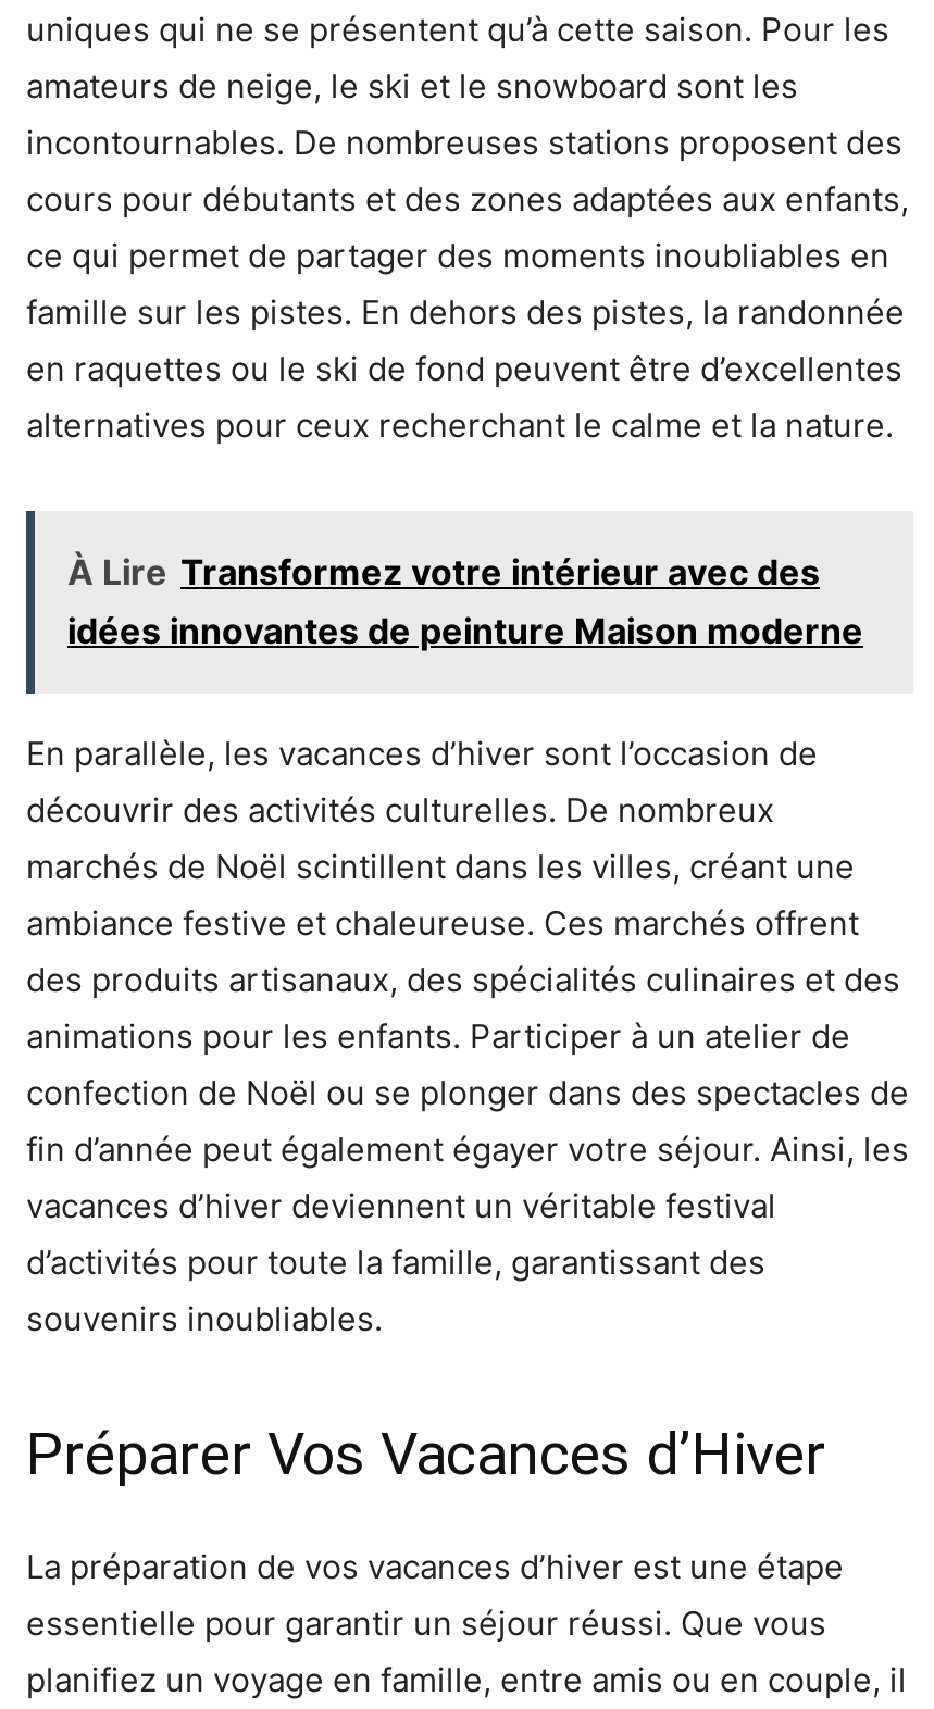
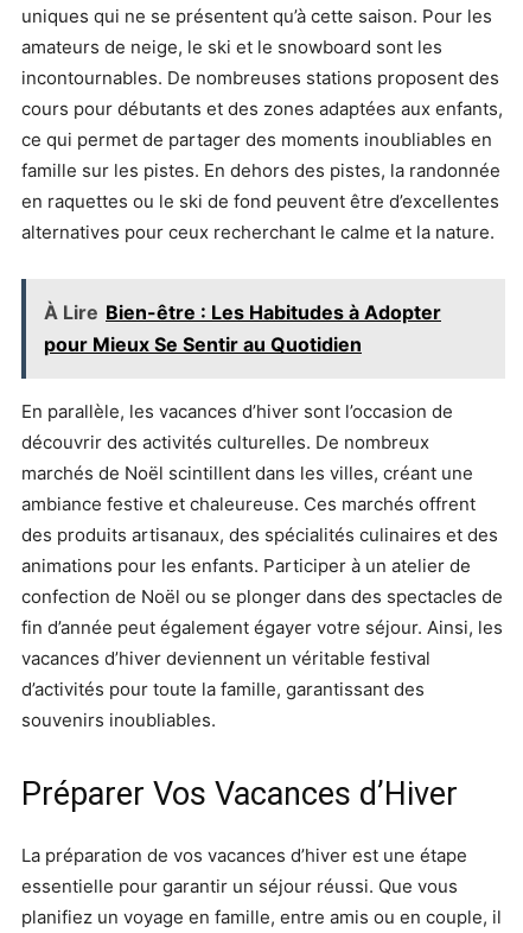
- À Lire Transformez votre intérieur avec des
- idées innovantes de peinture Maison moderne
+ À Lire Bien-être : Les Habitudes à Adopter
+ pour Mieux Se Sentir au Quotidien
